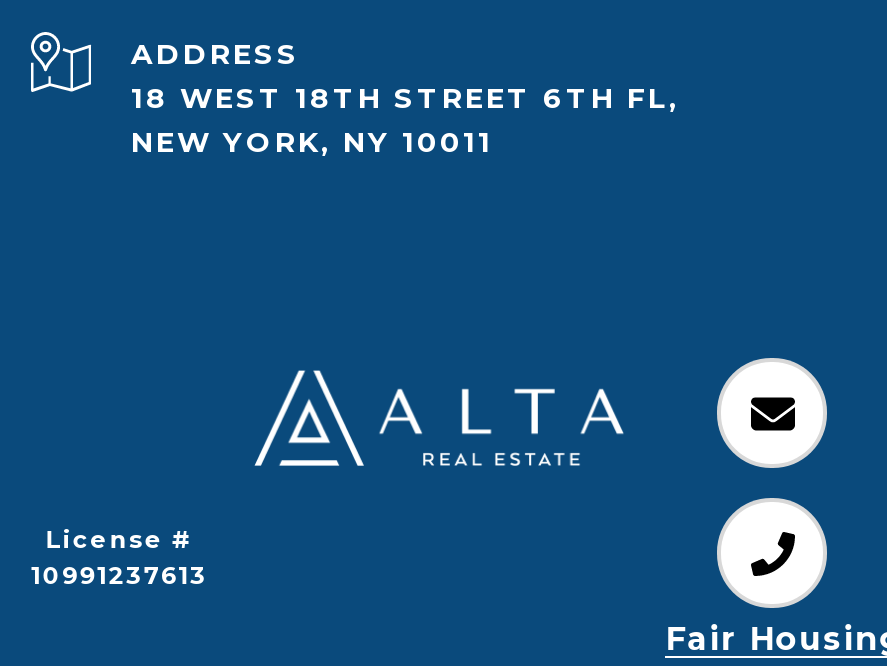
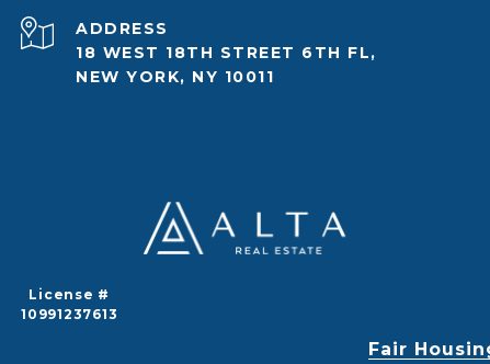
- [image]

- [image]
